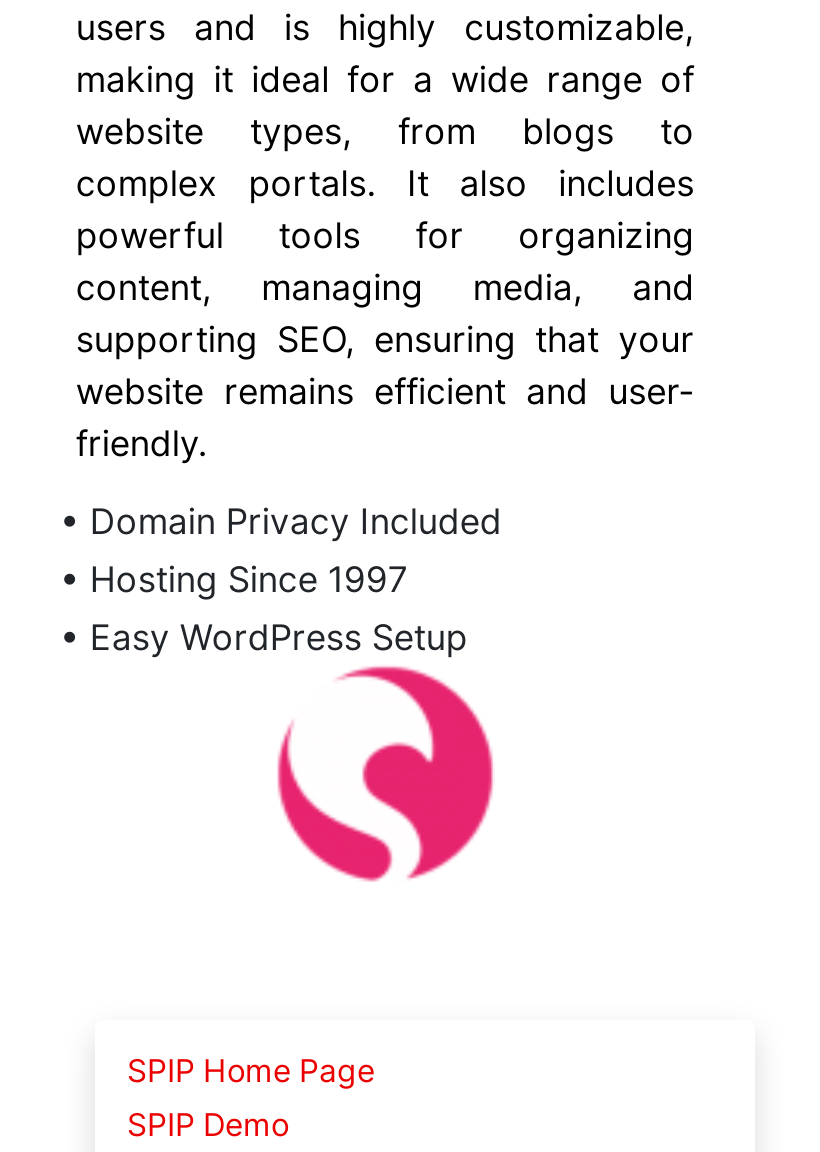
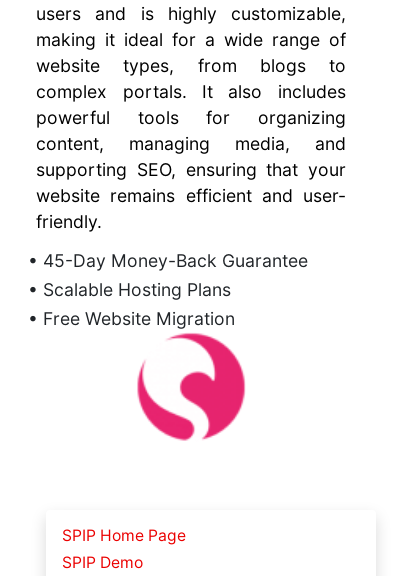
- • Domain Privacy Included
- • Hosting Since 1997
- • Easy WordPress Setup
+ • 45-Day Money-Back Guarantee
+ • Scalable Hosting Plans
+ • Free Website Migration
